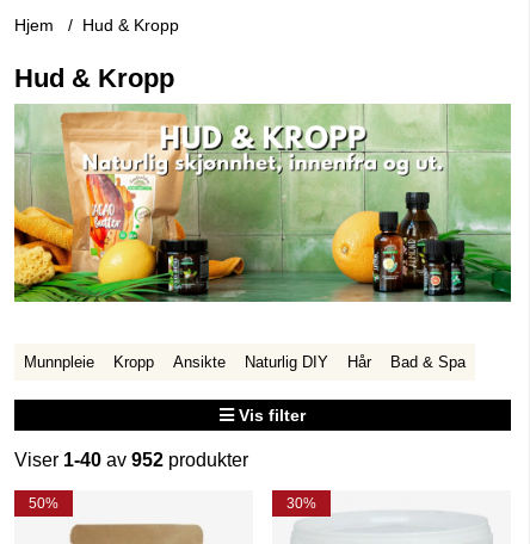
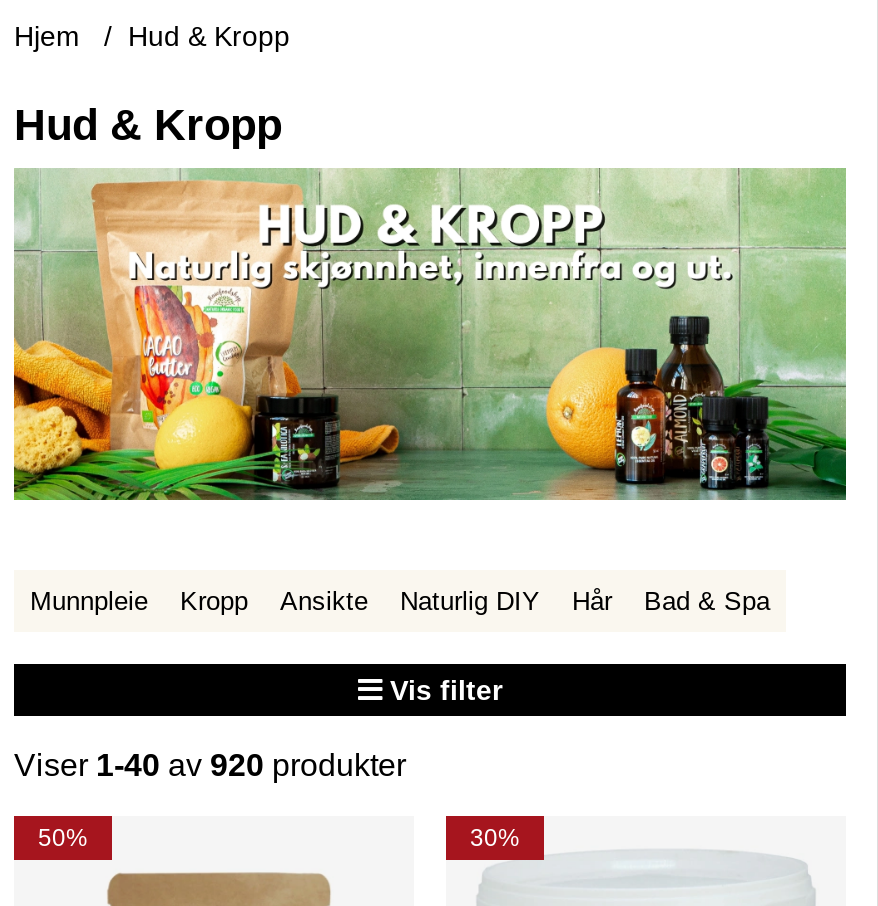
- Viser 1-40 av 952 produkter
+ Viser 1-40 av 920 produkter
